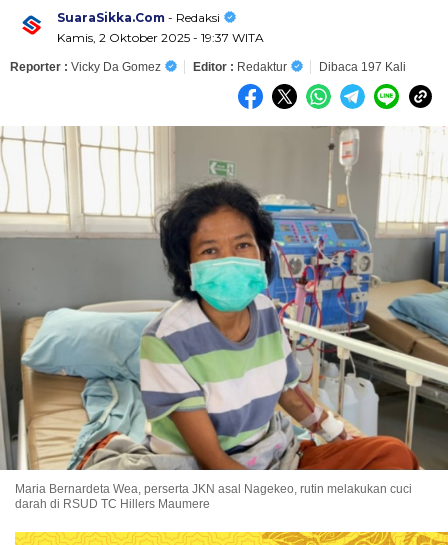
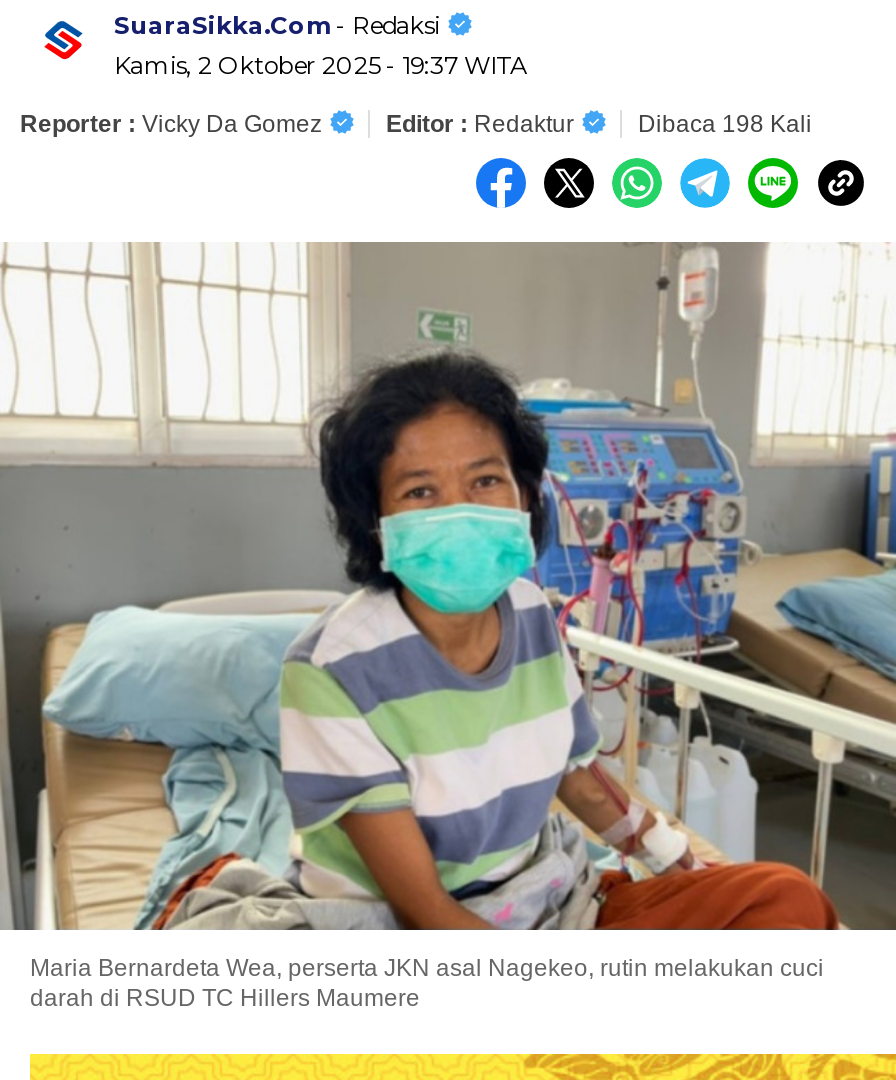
- Dibaca 197 Kali
+ Dibaca 198 Kali
